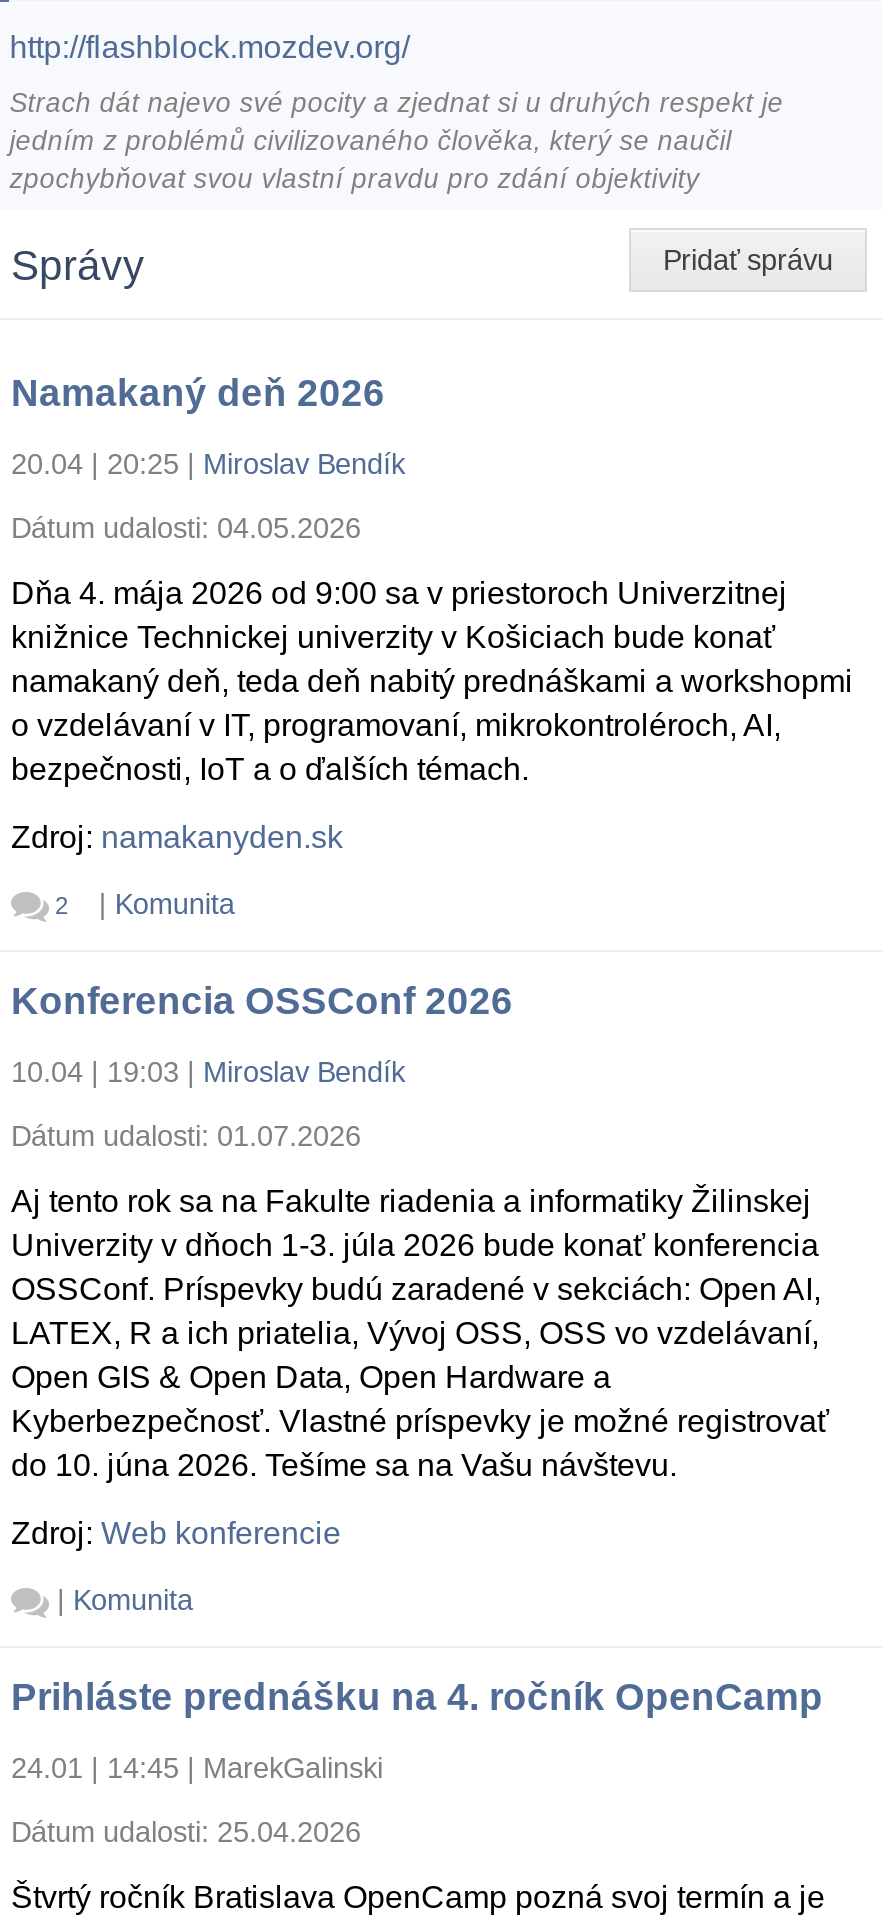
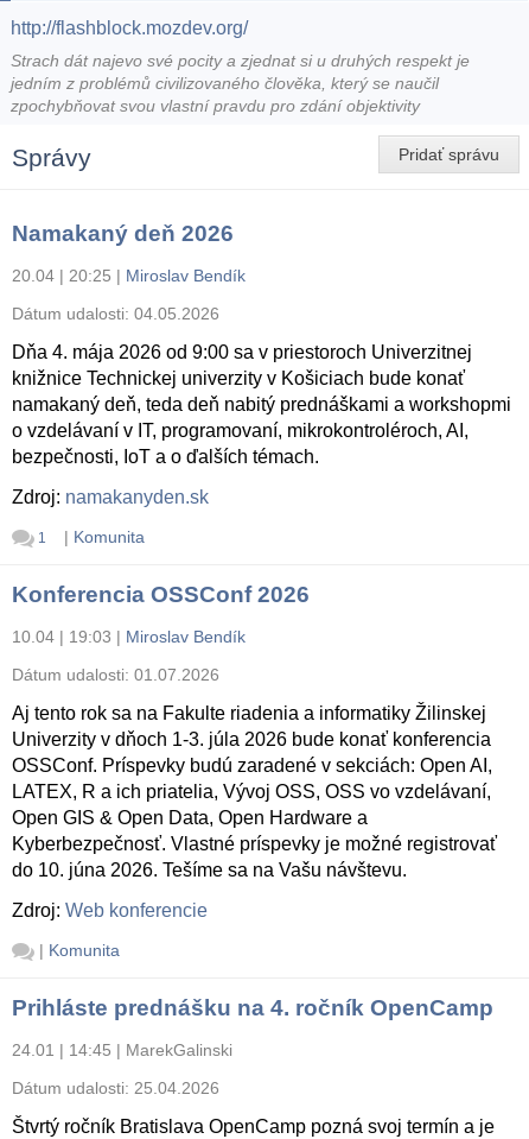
- 2
+ 1
